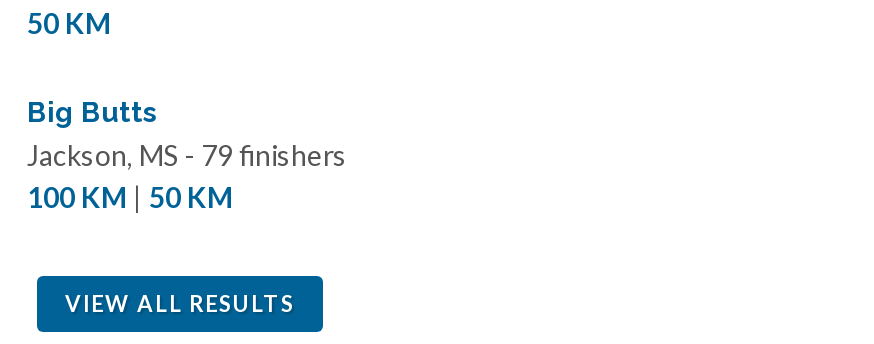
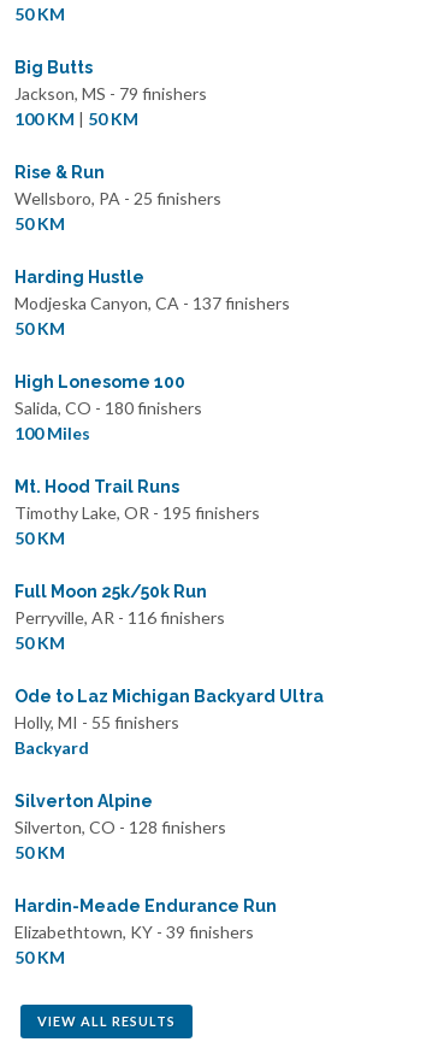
+ Rise & Run
+ Wellsboro, PA - 25 finishers
+ 50 KM
+ Harding Hustle
+ Modjeska Canyon, CA - 137 finishers
+ 50 KM
+ High Lonesome 100
+ Salida, CO - 180 finishers
+ 100 Miles
+ Mt. Hood Trail Runs
+ Timothy Lake, OR - 195 finishers
+ 50 KM
+ Full Moon 25k/50k Run
+ Perryville, AR - 116 finishers
+ 50 KM
+ Ode to Laz Michigan Backyard Ultra
+ Holly, MI - 55 finishers
+ Backyard
+ Silverton Alpine
+ Silverton, CO - 128 finishers
+ 50 KM
+ Hardin-Meade Endurance Run
+ Elizabethtown, KY - 39 finishers
+ 50 KM
